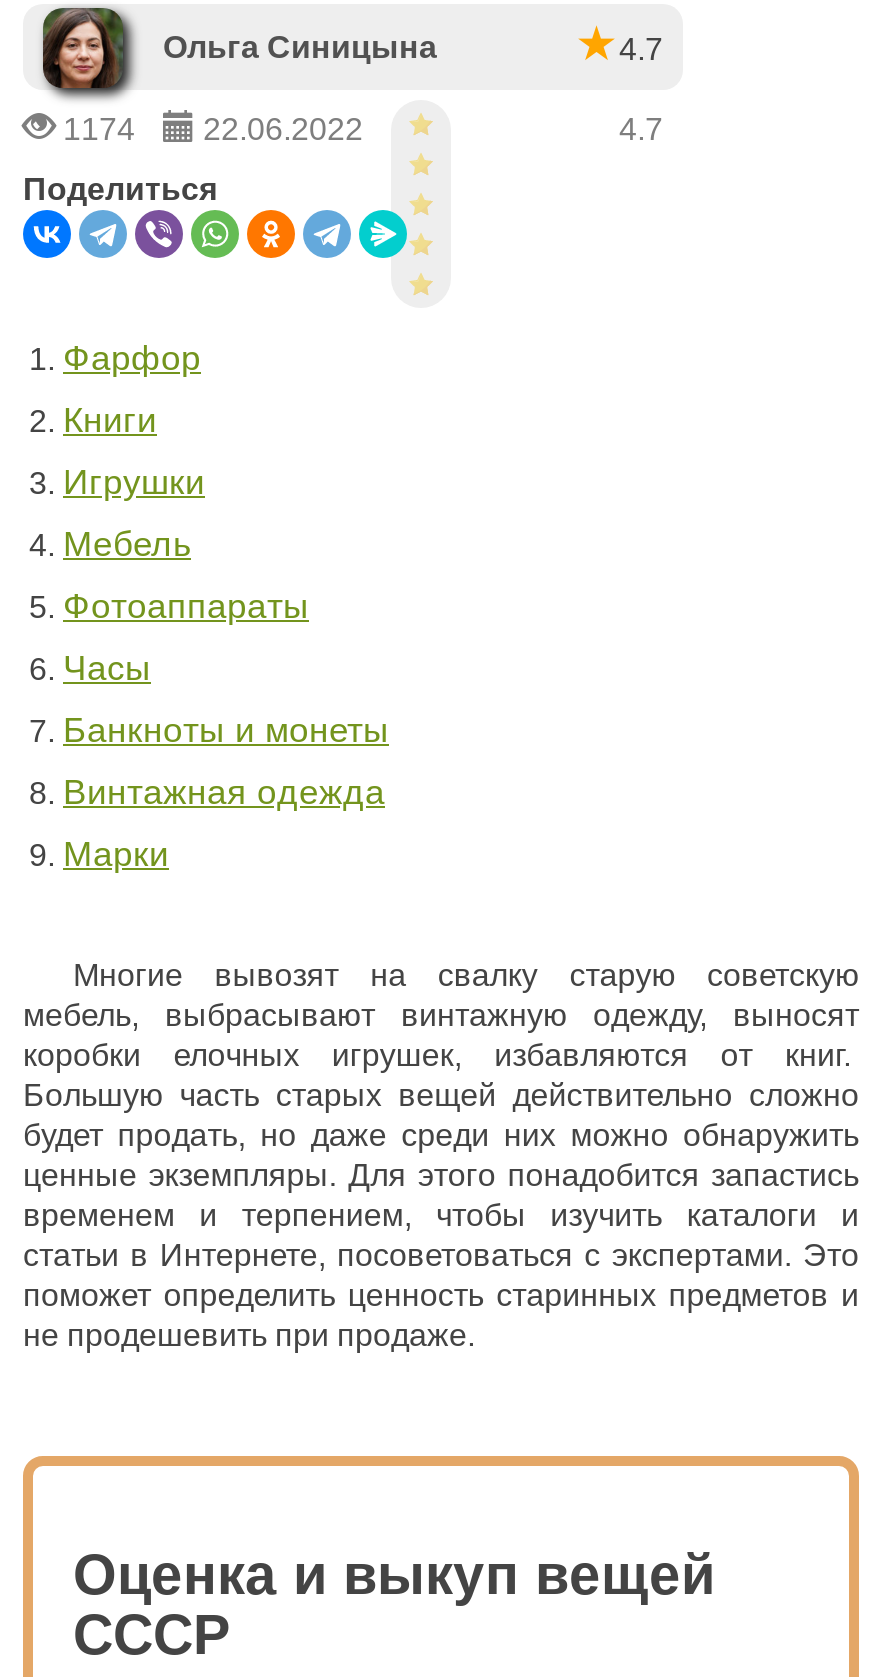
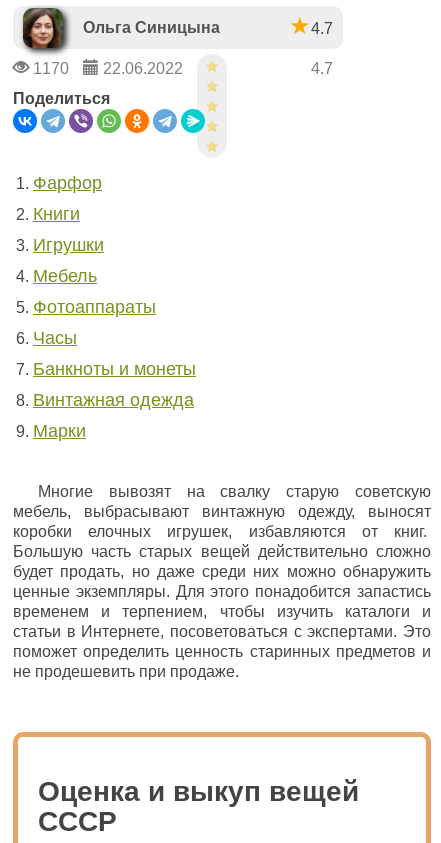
- 1174 22.06.2022
+ 1170 22.06.2022
